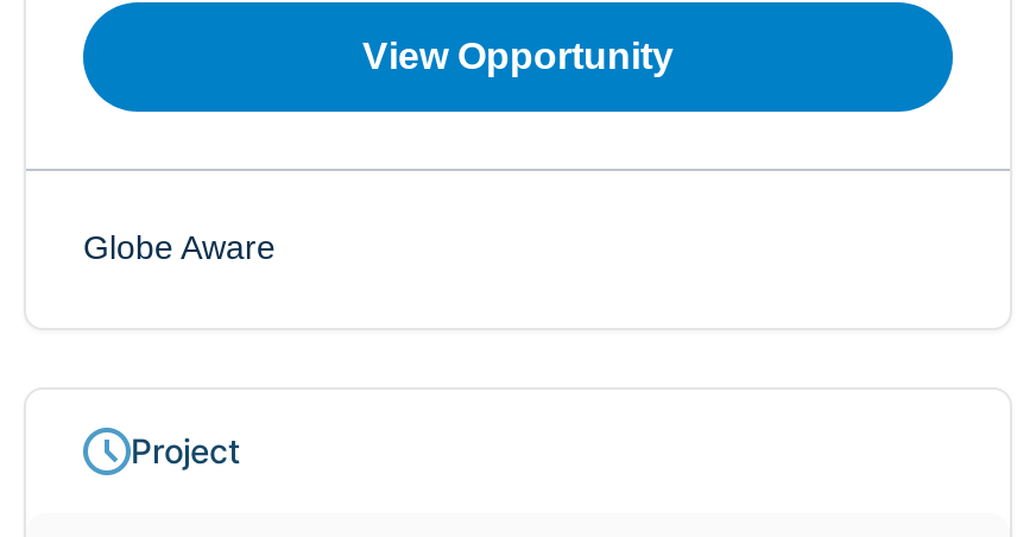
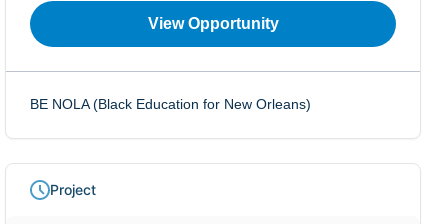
- Globe Aware
+ BE NOLA (Black Education for New Orleans)
